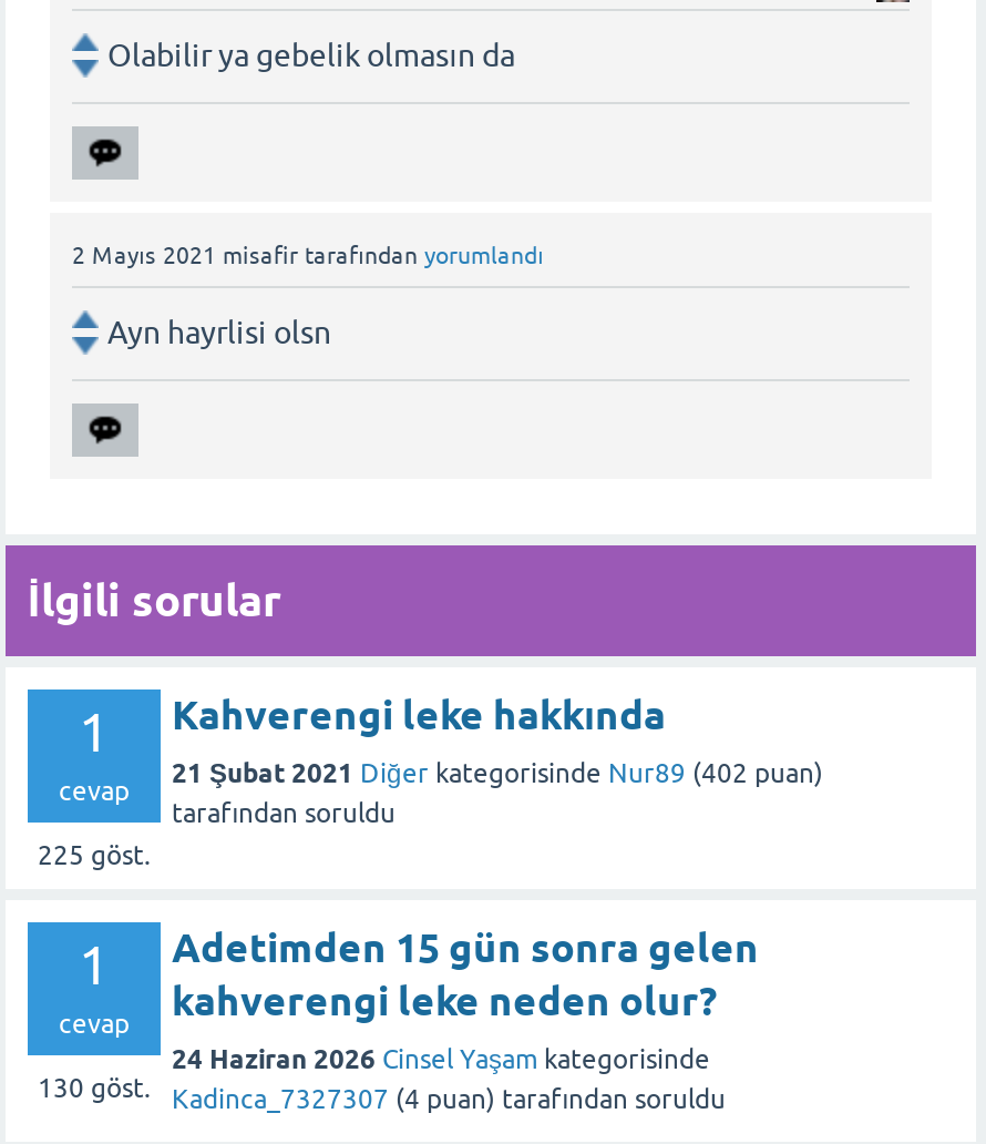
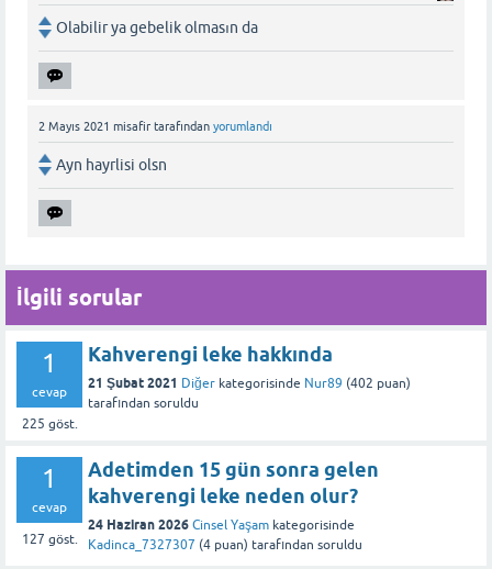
- 130 göst. Kadinca_7327307 (4 puan) tarafından soruldu
+ 127 göst. Kadinca_7327307 (4 puan) tarafından soruldu
